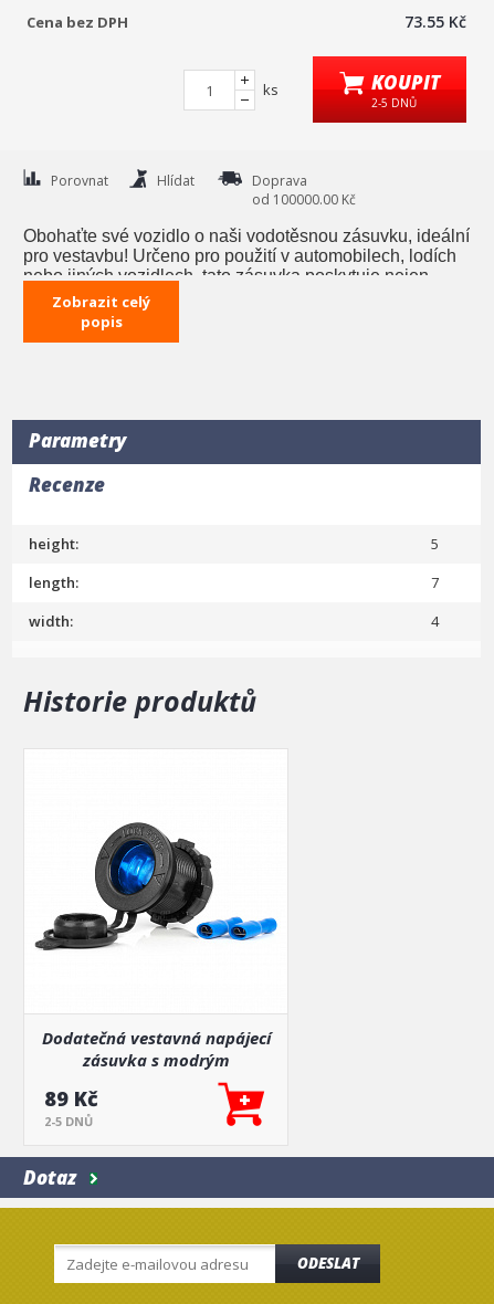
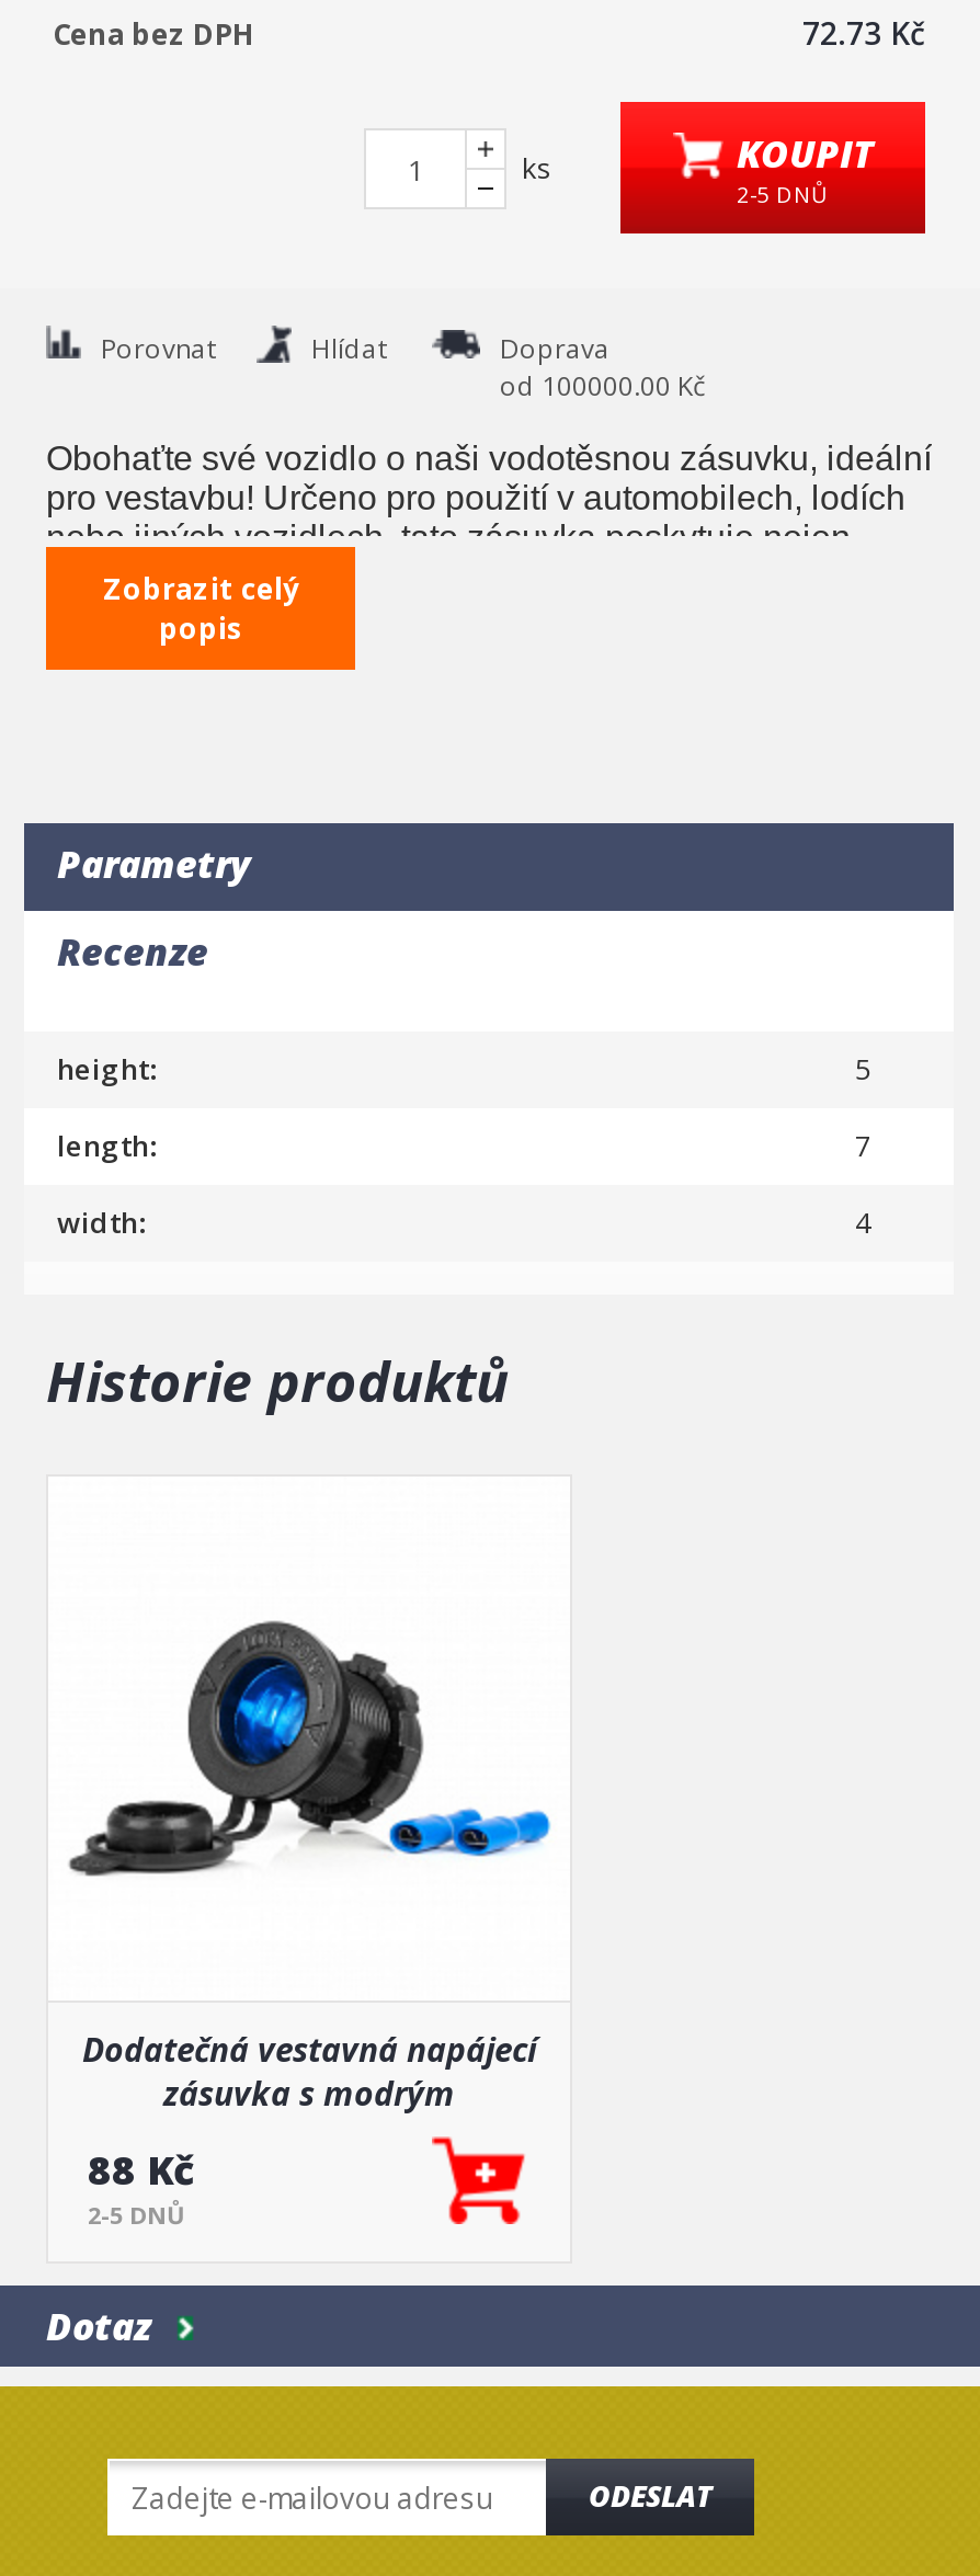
- 73.55 Kč
+ 72.73 Kč

- 89 Kč
+ 88 Kč
